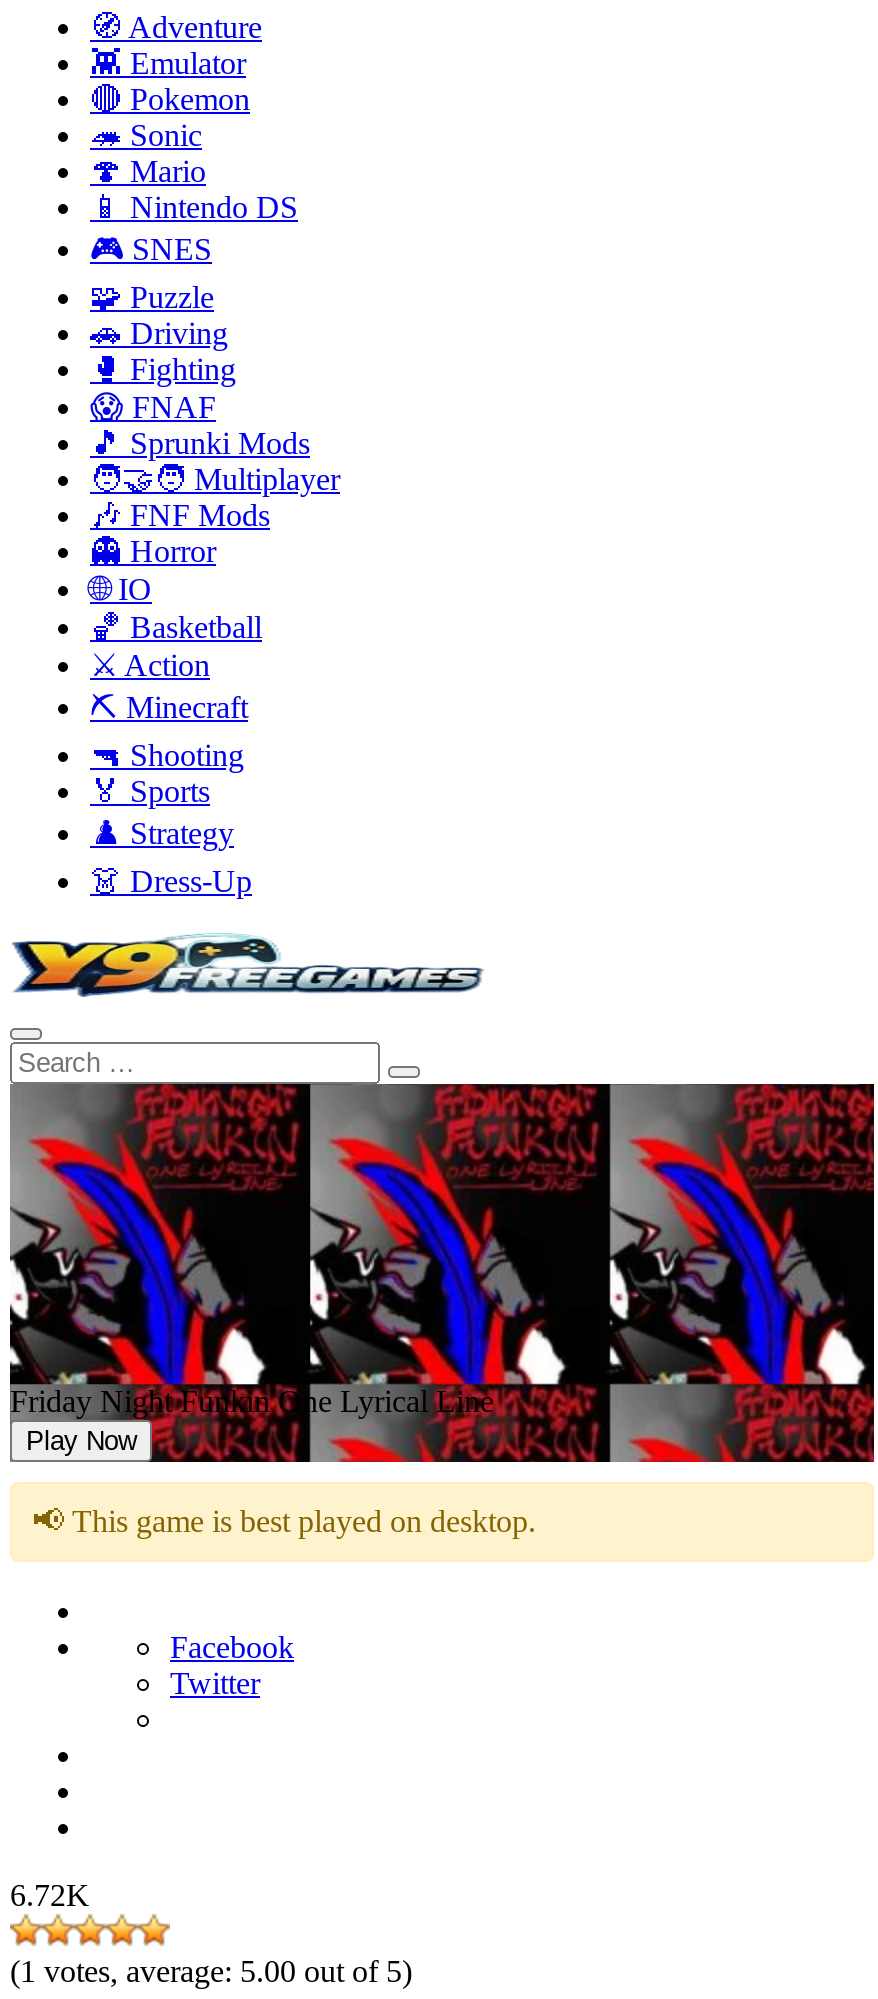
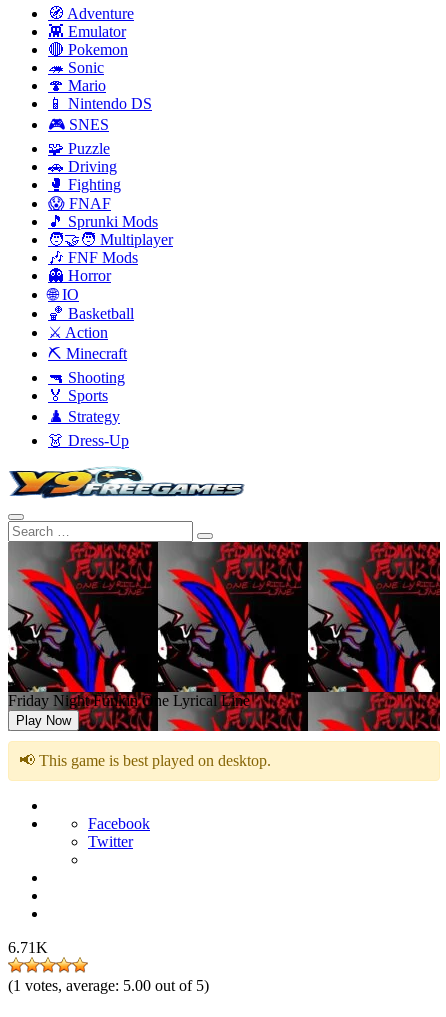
- 6.72K
+ 6.71K
